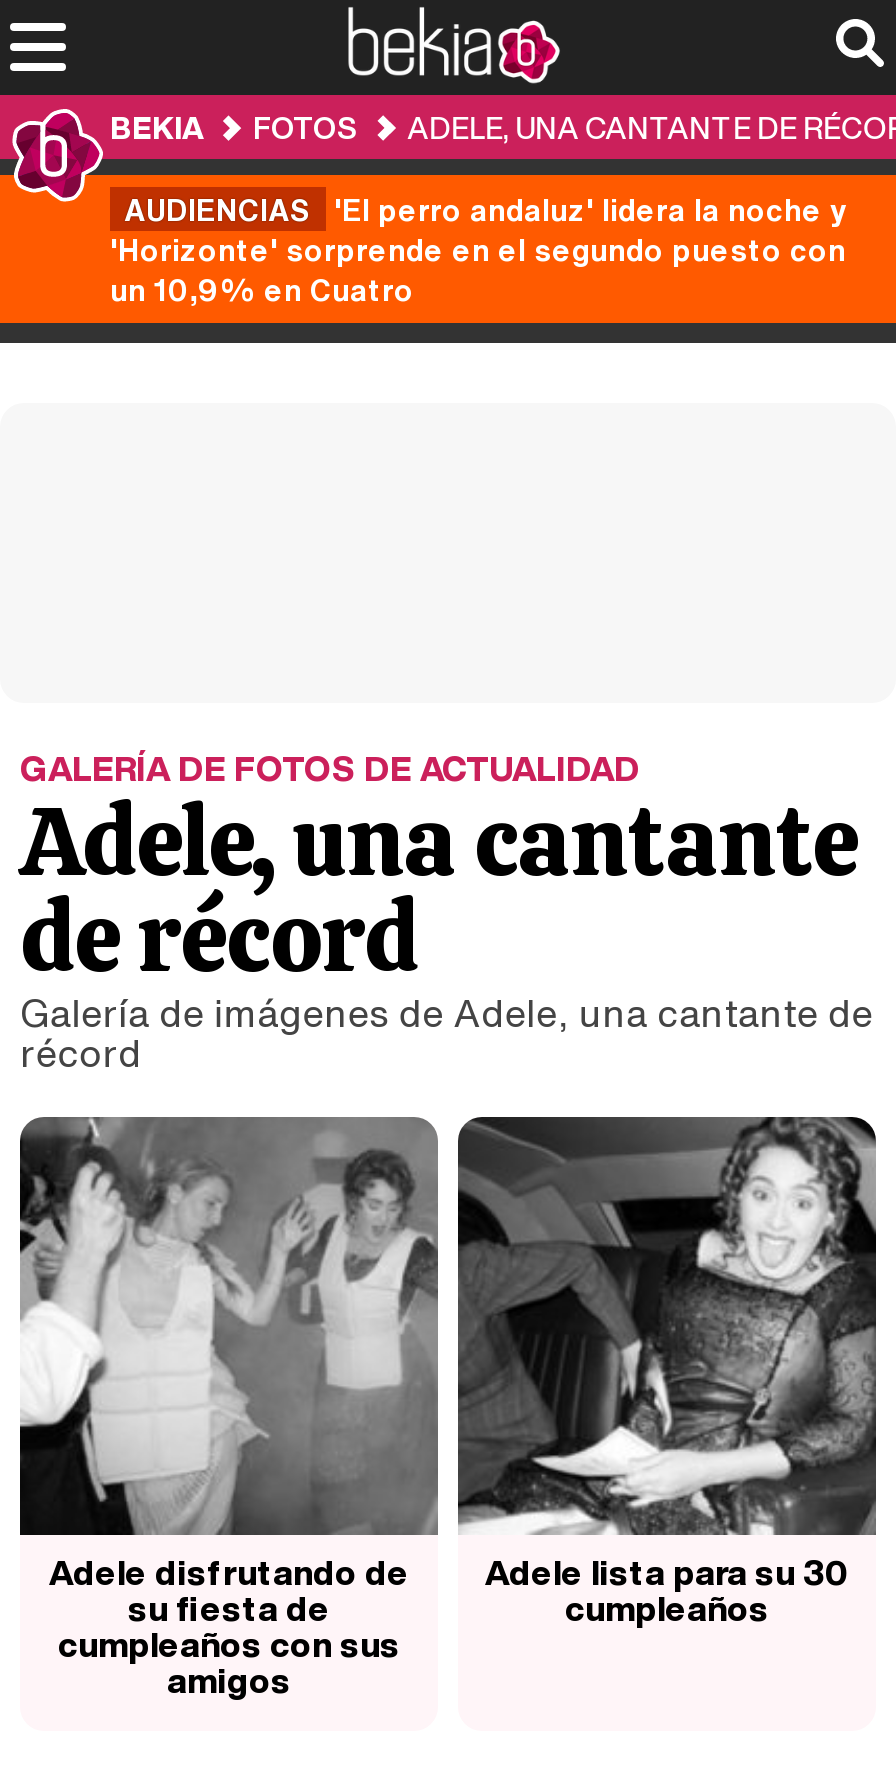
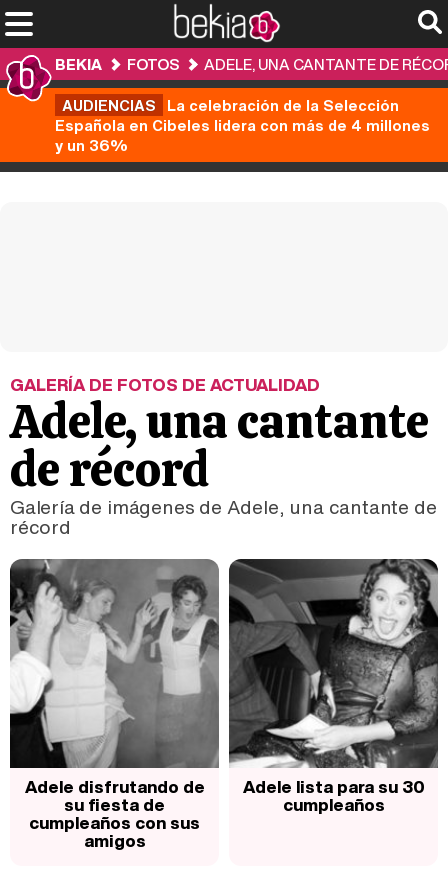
- AUDIENCIAS 'El perro andaluz' lidera la noche y
- 'Horizonte' sorprende en el segundo puesto con
- un 10,9% en Cuatro
+ AUDIENCIAS La celebración de la Selección
+ Española en Cibeles lidera con más de 4 millones
+ y un 36%
